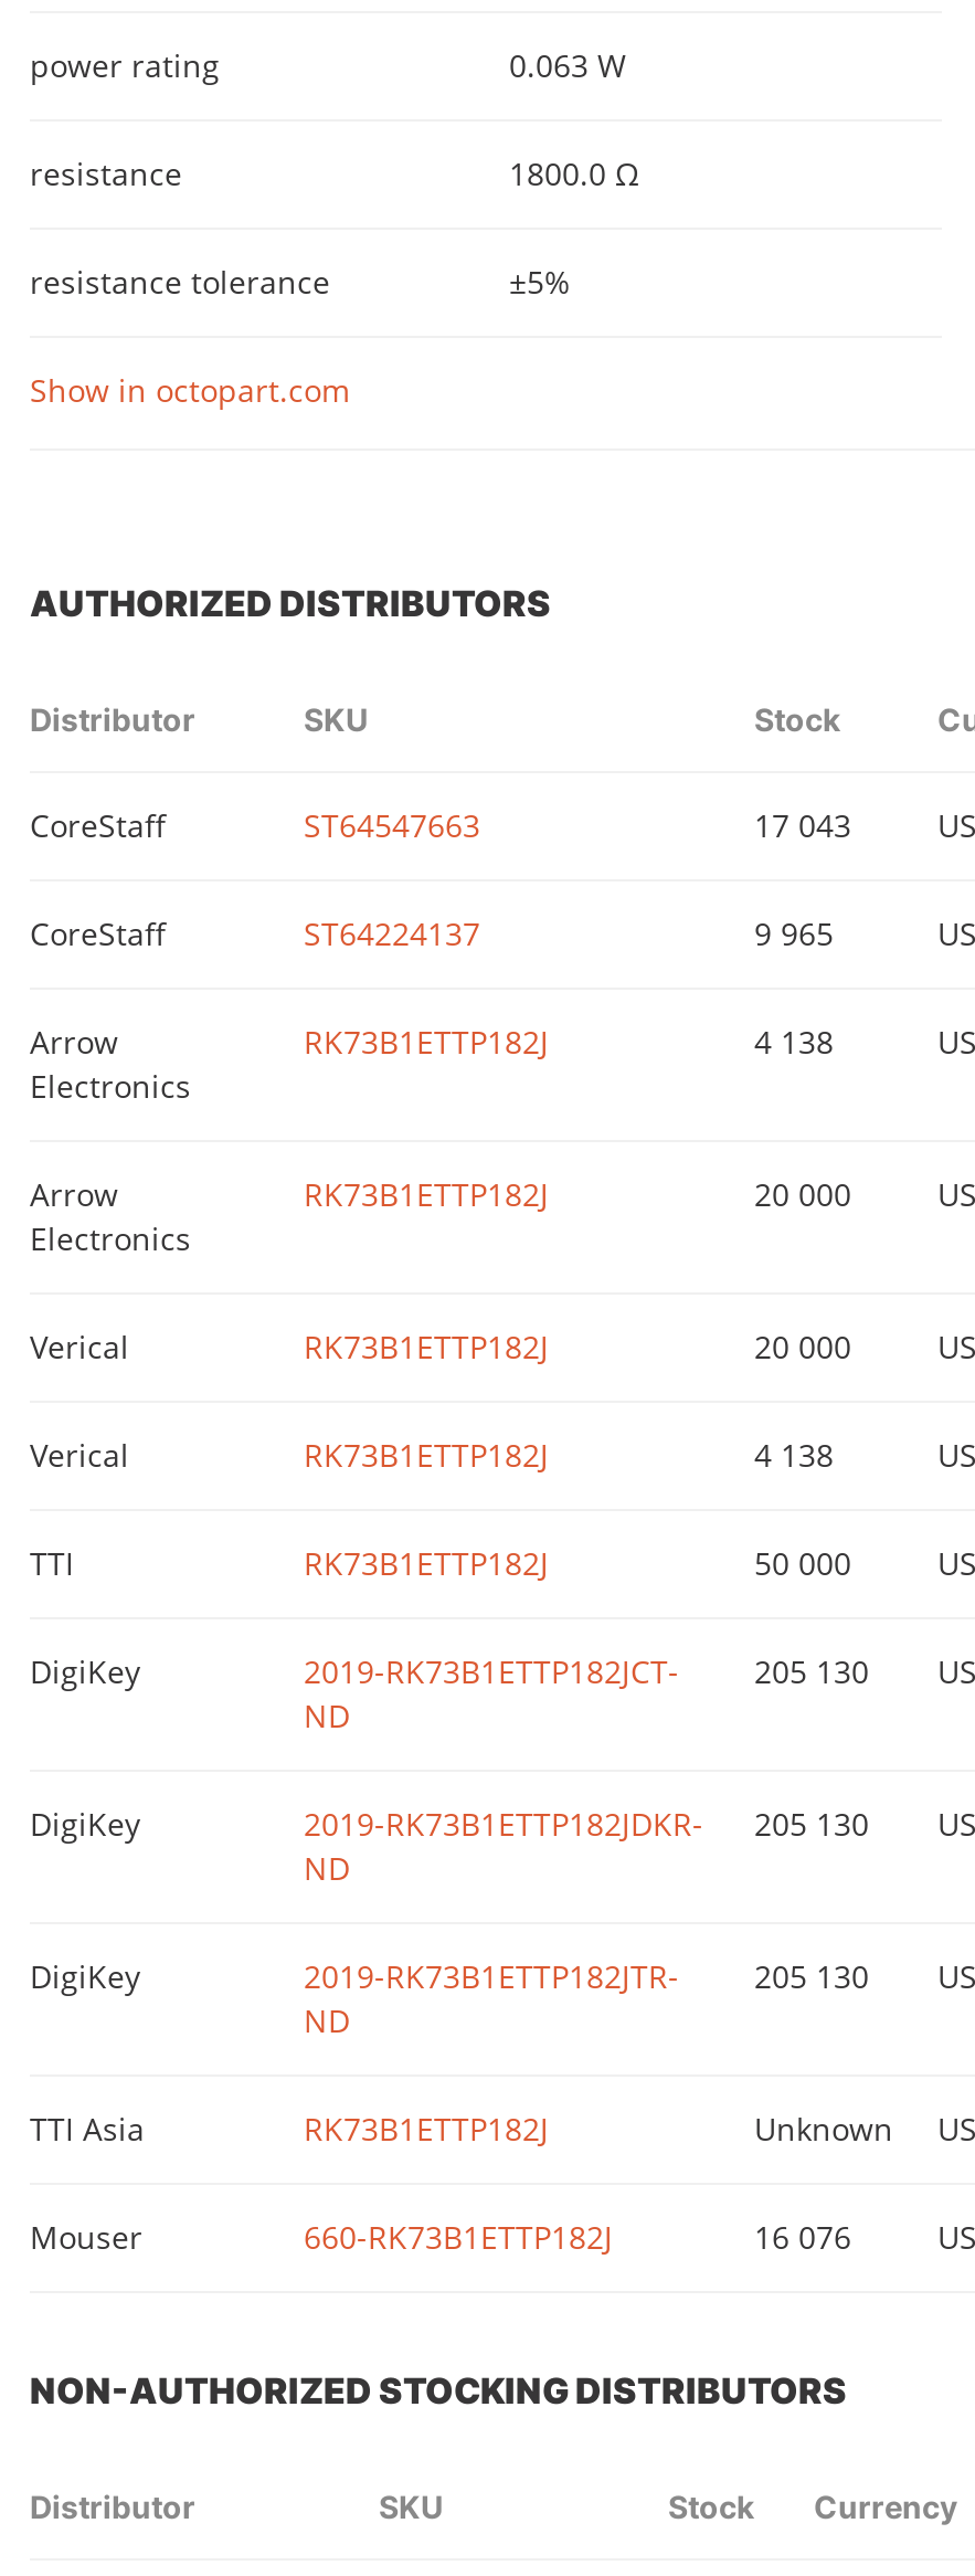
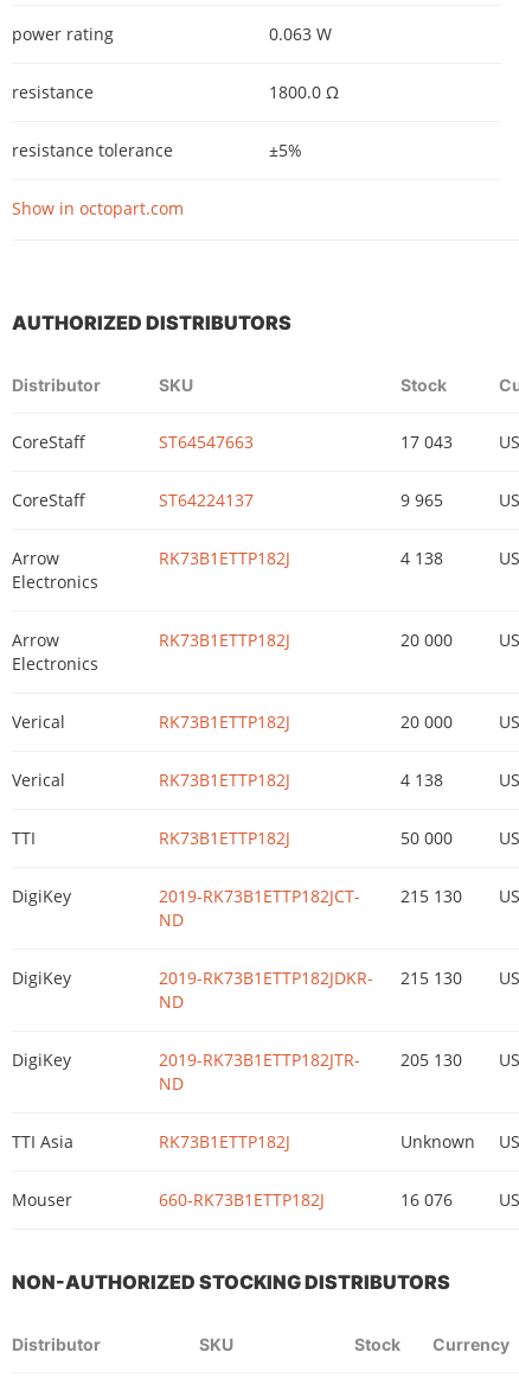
- 205 130
+ 215 130

- 205 130
+ 215 130
